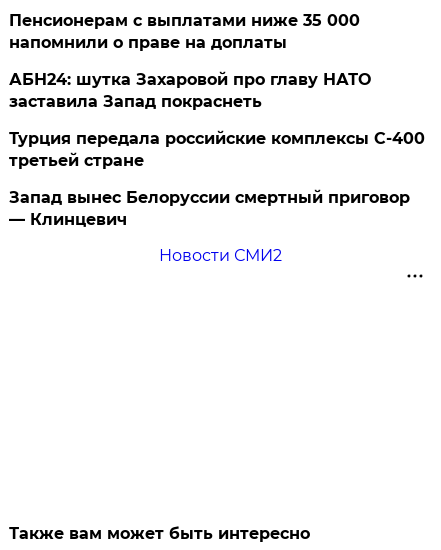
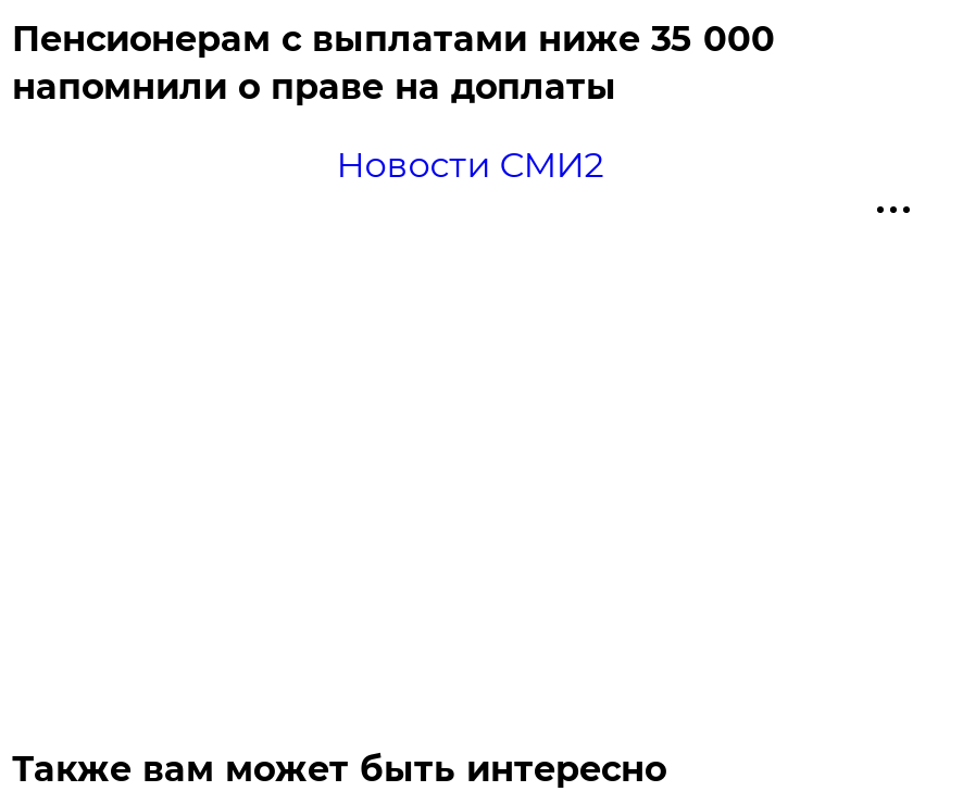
- АБН24: шутка Захаровой про главу НАТО
- заставила Запад покраснеть
- Турция передала российские комплексы С-400
- третьей стране
- Запад вынес Белоруссии смертный приговор
- — Клинцевич
